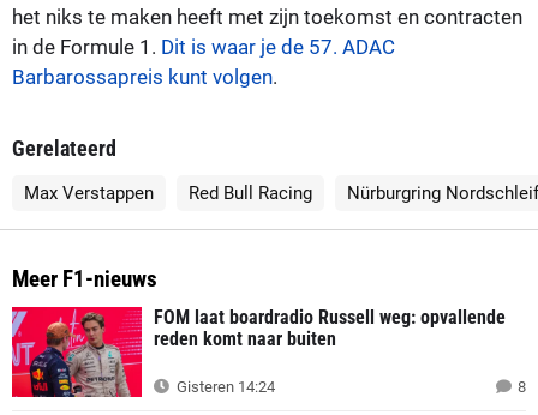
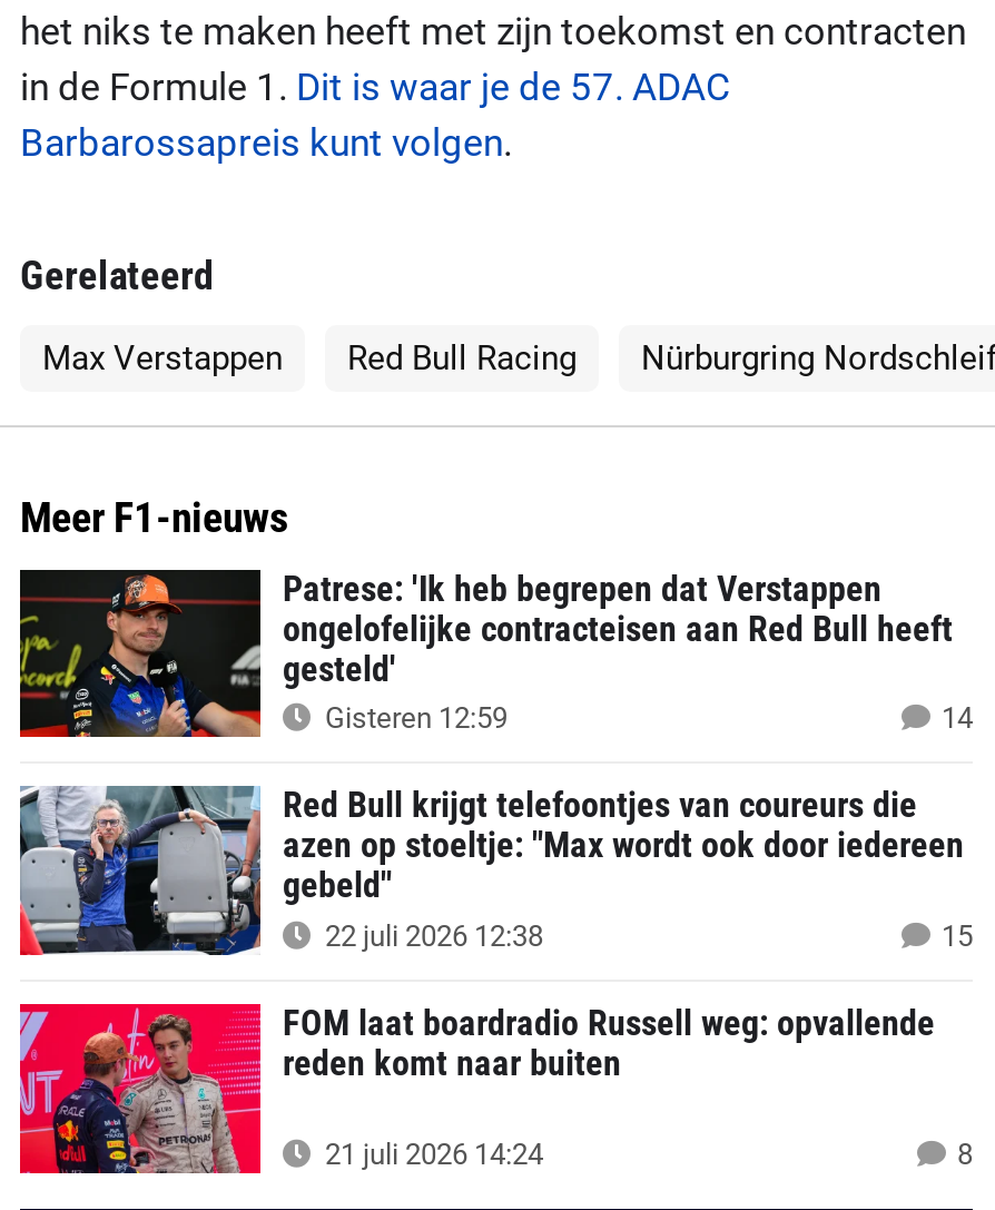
+ [image]
+ Patrese: 'Ik heb begrepen dat Verstappen
+ ongelofelijke contracteisen aan Red Bull heeft
+ gesteld'
+ Gisteren 12:59
+ 14
+ Red Bull krijgt telefoontjes van coureurs die
+ azen op stoeltje: "Max wordt ook door iedereen
+ gebeld"
+ 22 juli 2026 12:38
+ 15

+ [image]

- Gisteren 14:24
+ 21 juli 2026 14:24
